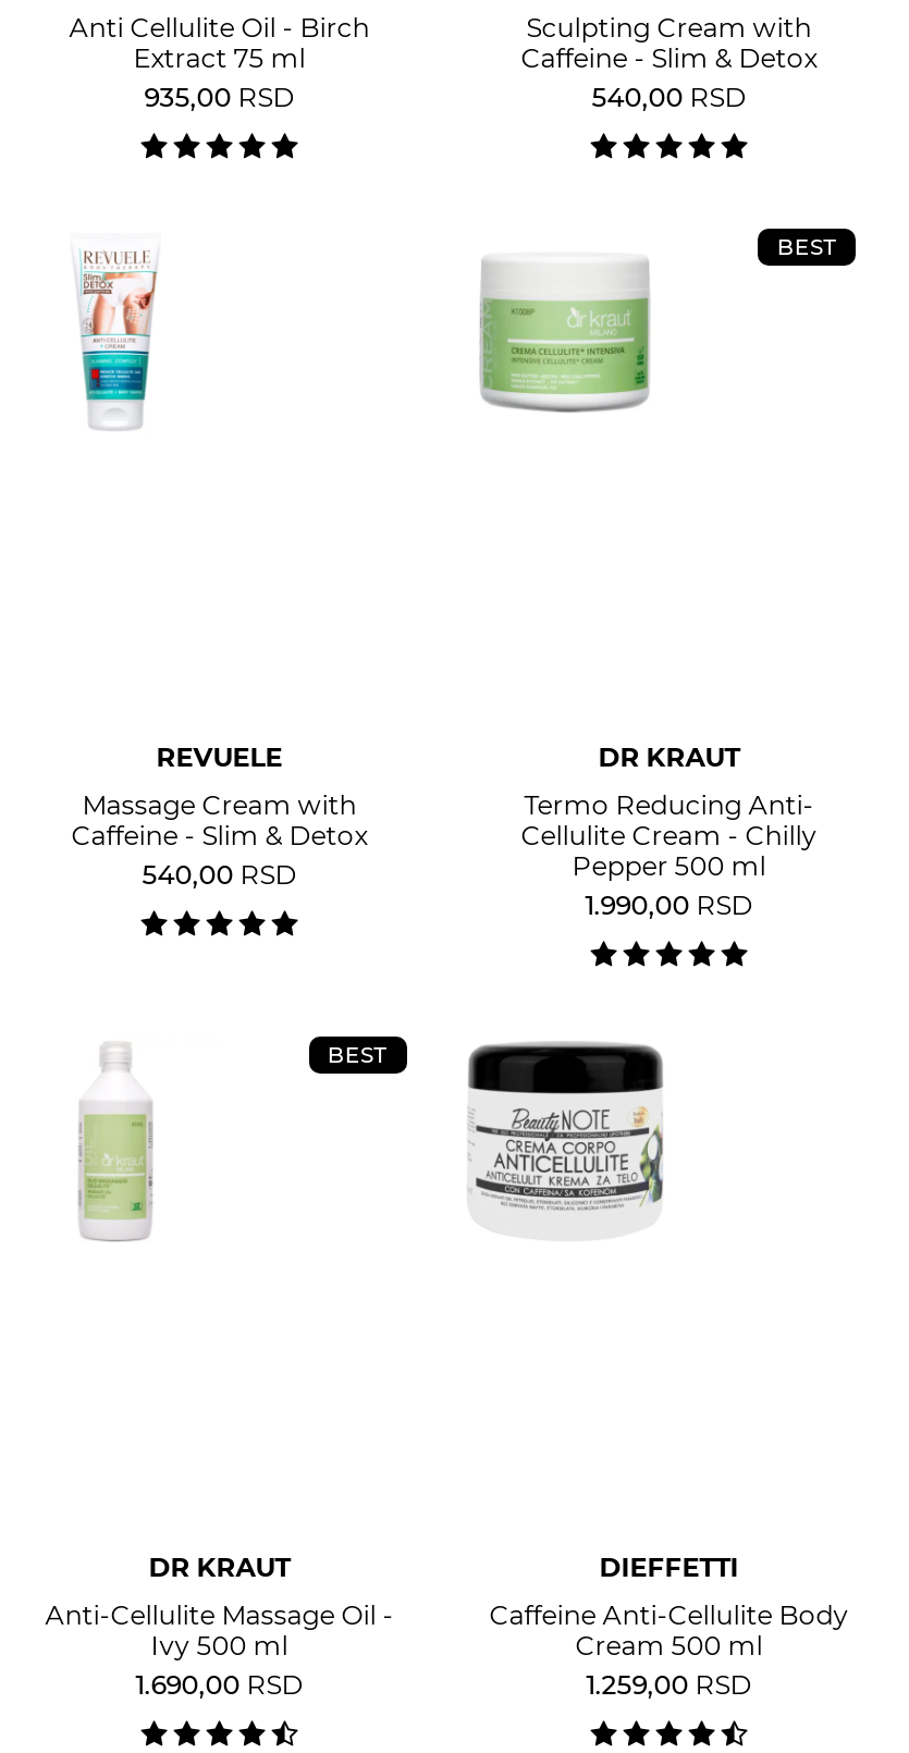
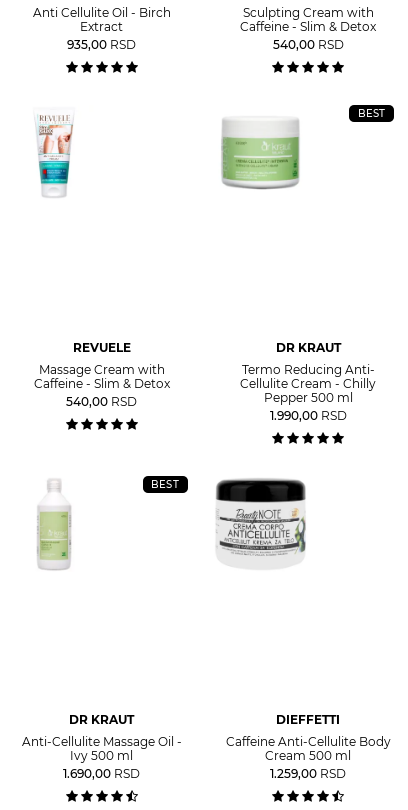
- Extract 75 ml
+ Extract
